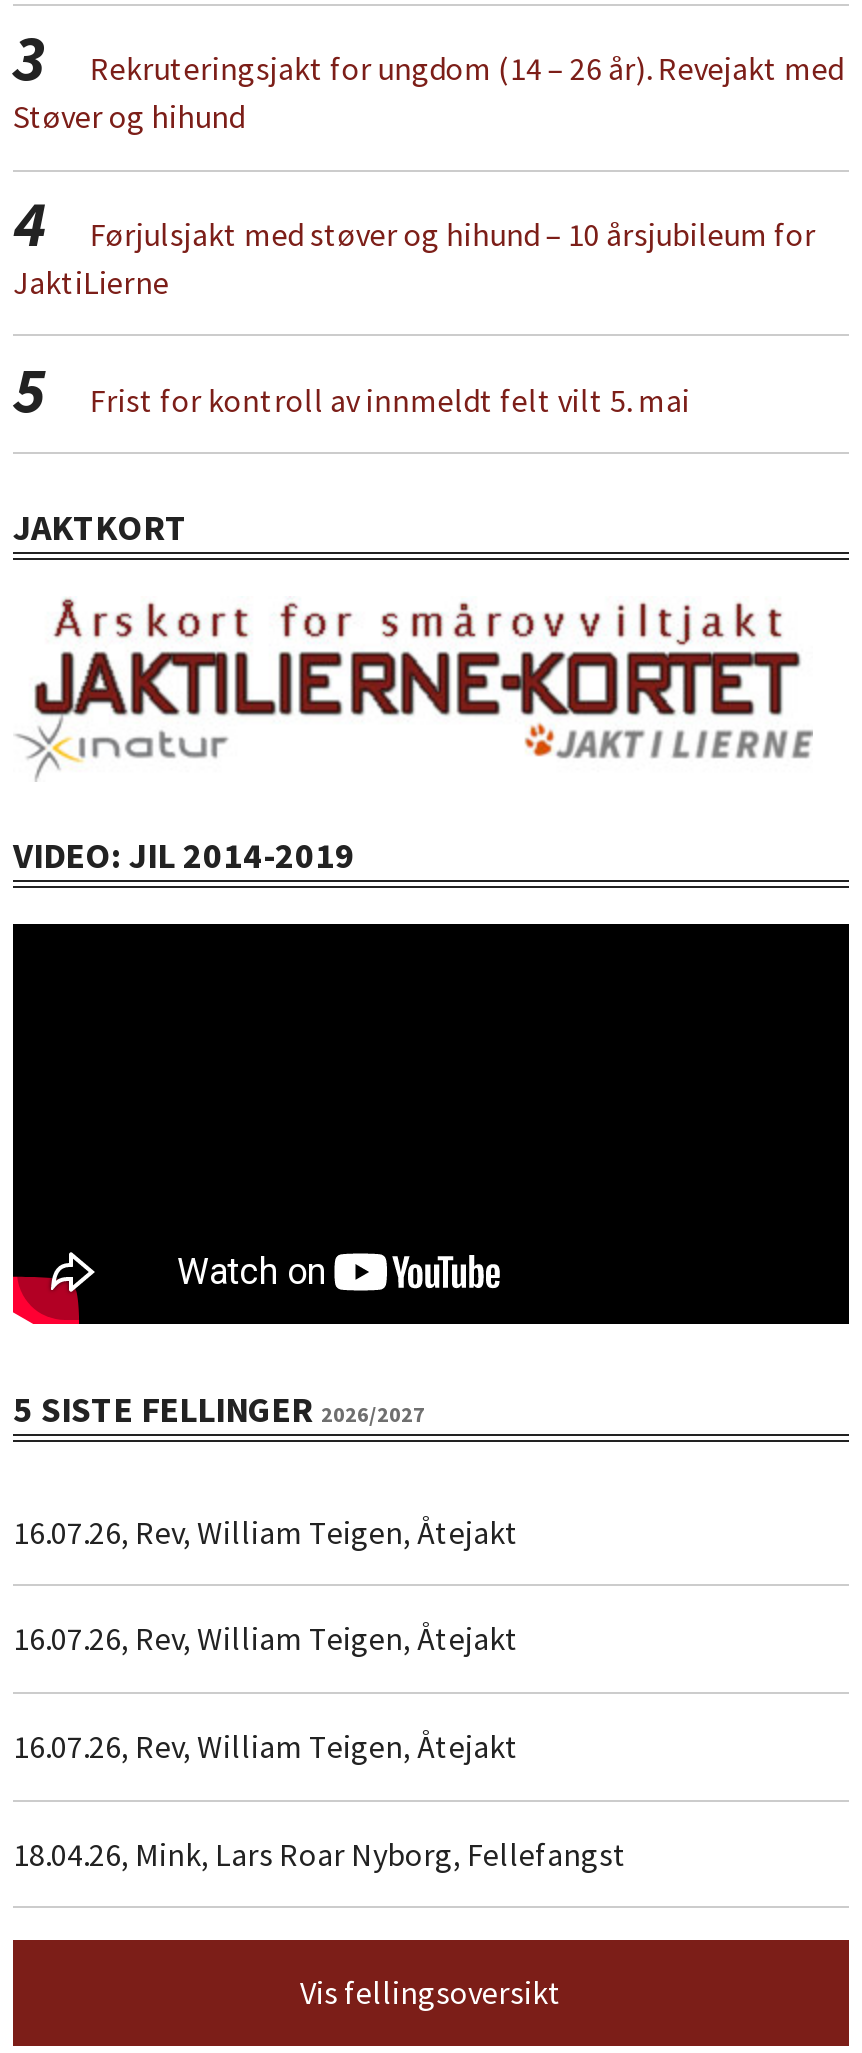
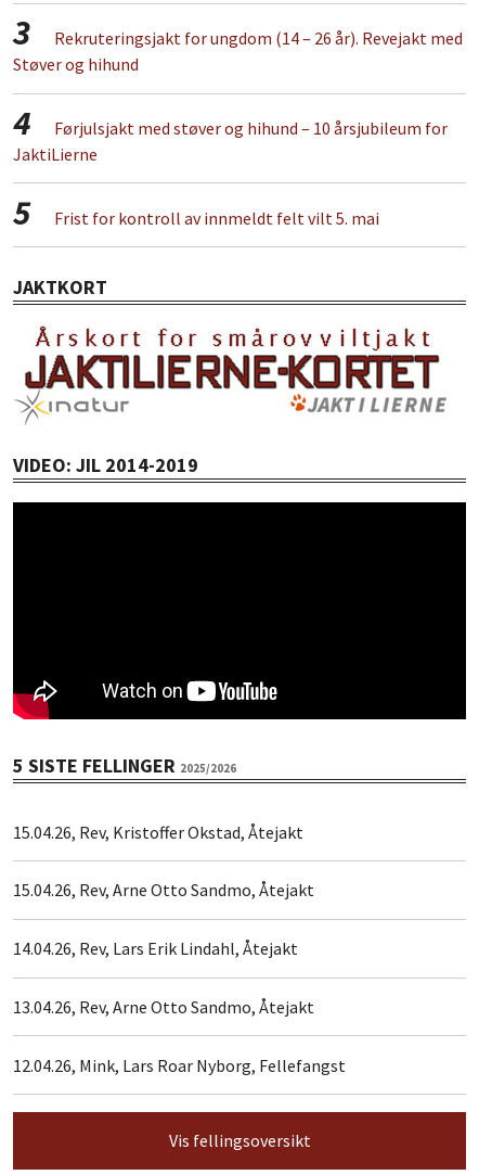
- 5 SISTE FELLINGER 2026/2027
- 16.07.26, Rev, William Teigen, Åtejakt
- 16.07.26, Rev, William Teigen, Åtejakt
- 16.07.26, Rev, William Teigen, Åtejakt
- 18.04.26, Mink, Lars Roar Nyborg, Fellefangst
+ 5 SISTE FELLINGER 2025/2026
+ 15.04.26, Rev, Kristoffer Okstad, Åtejakt
+ 15.04.26, Rev, Arne Otto Sandmo, Åtejakt
+ 14.04.26, Rev, Lars Erik Lindahl, Åtejakt
+ 13.04.26, Rev, Arne Otto Sandmo, Åtejakt
+ 12.04.26, Mink, Lars Roar Nyborg, Fellefangst
